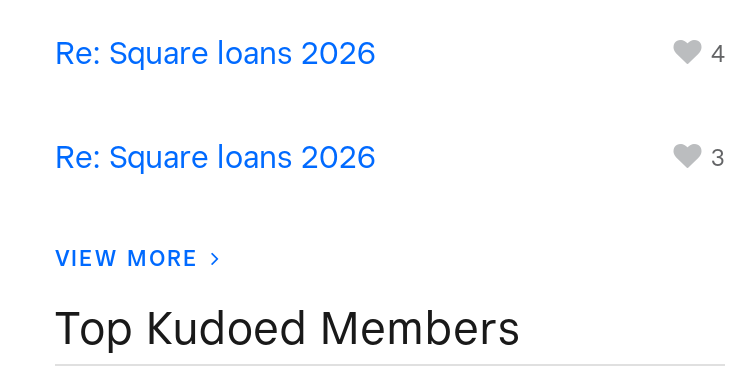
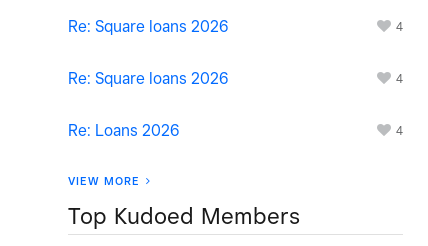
- 3
+ 4
+ Re: Loans 2026
+ 4
